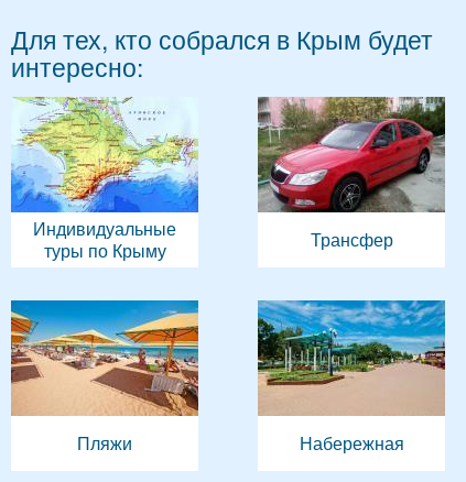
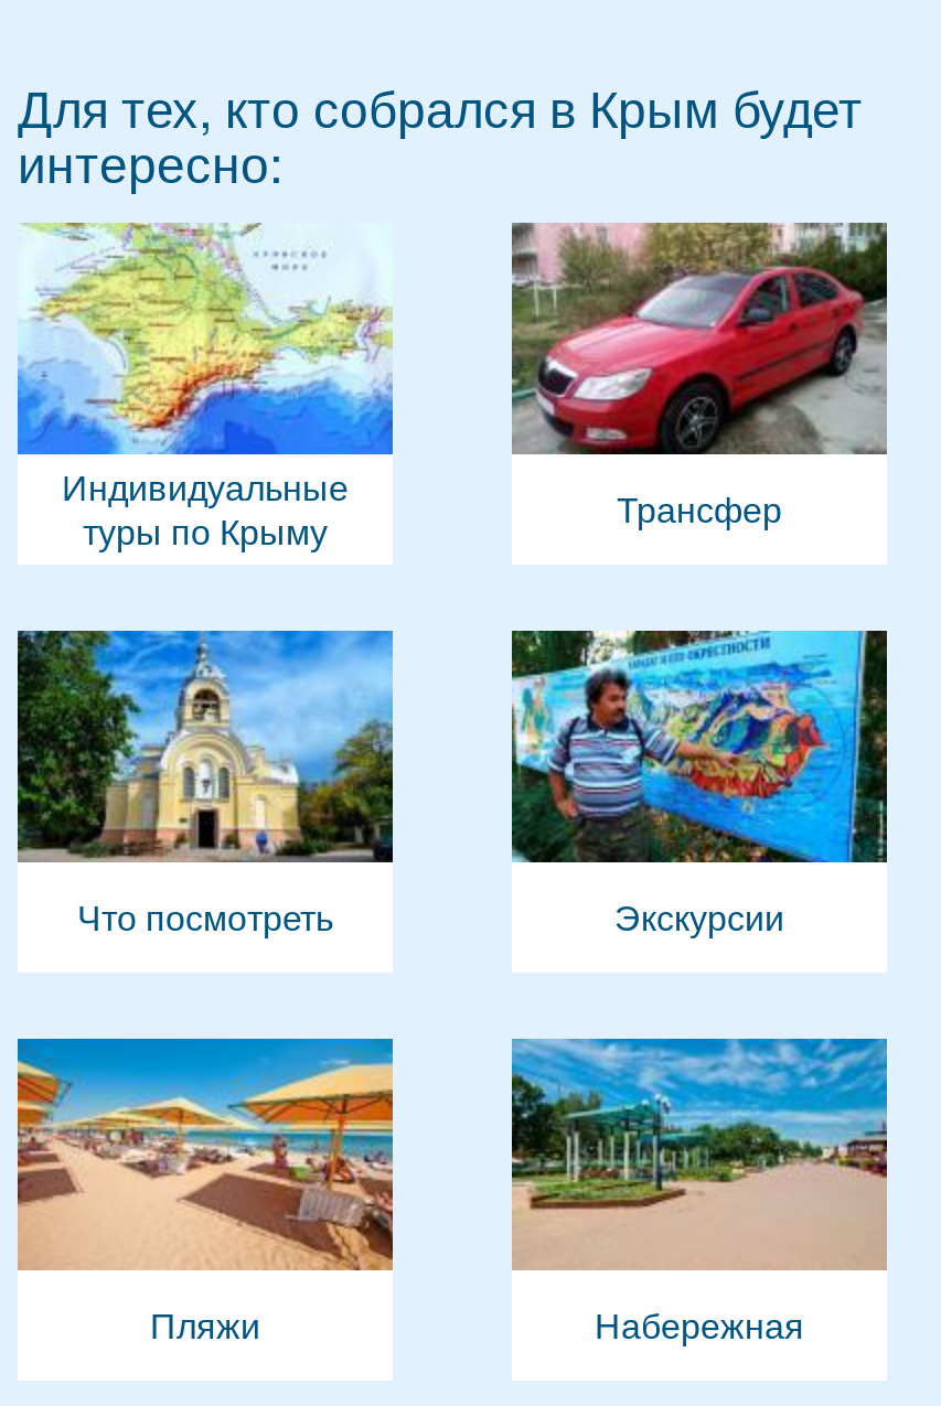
+ [image]
+ Что посмотреть
+ Экскурсии

+ [image]
